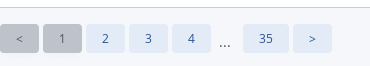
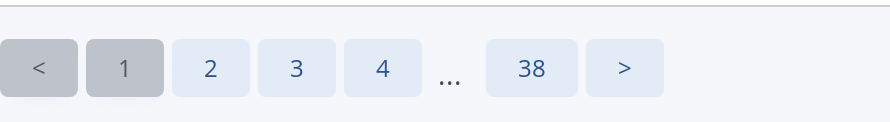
- 35
+ 38
